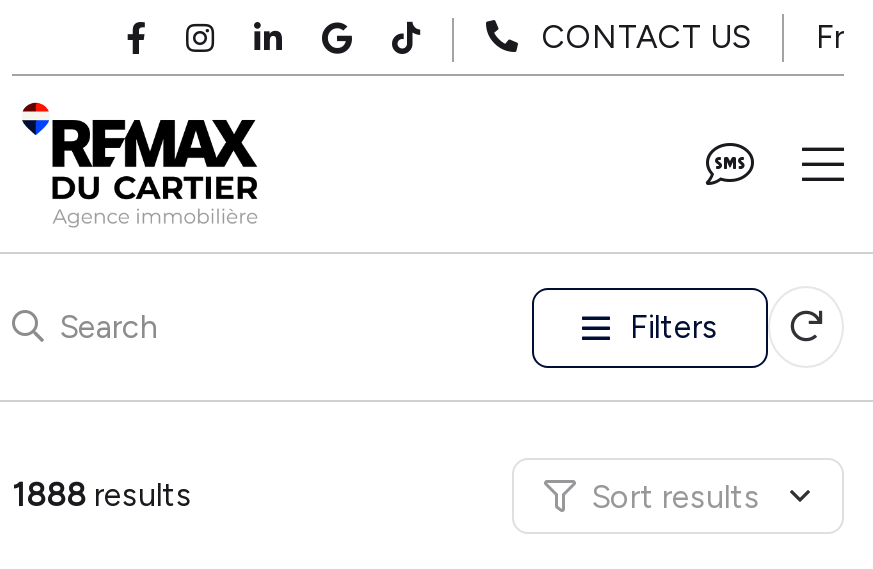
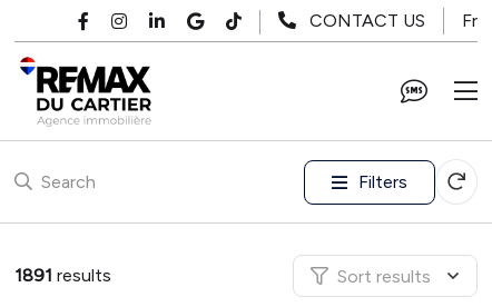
- 1888 results
+ 1891 results
